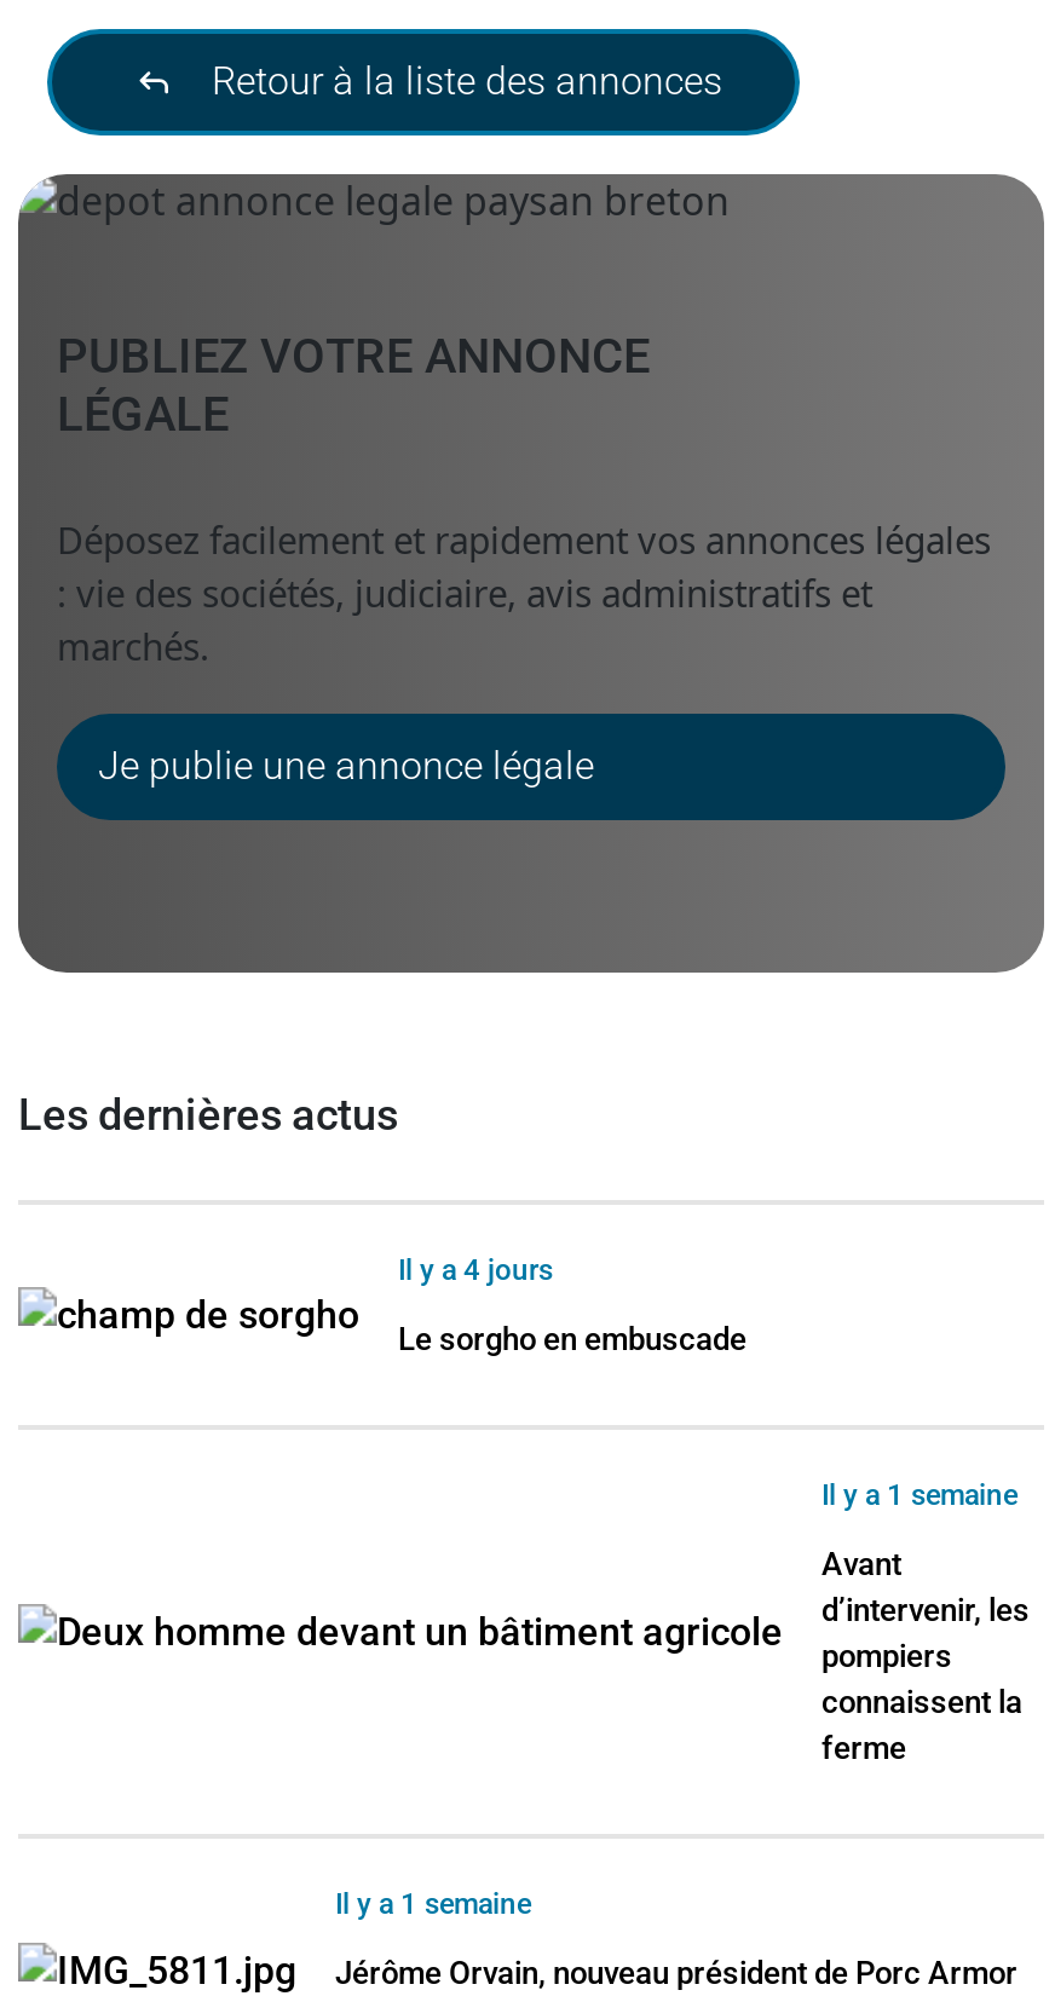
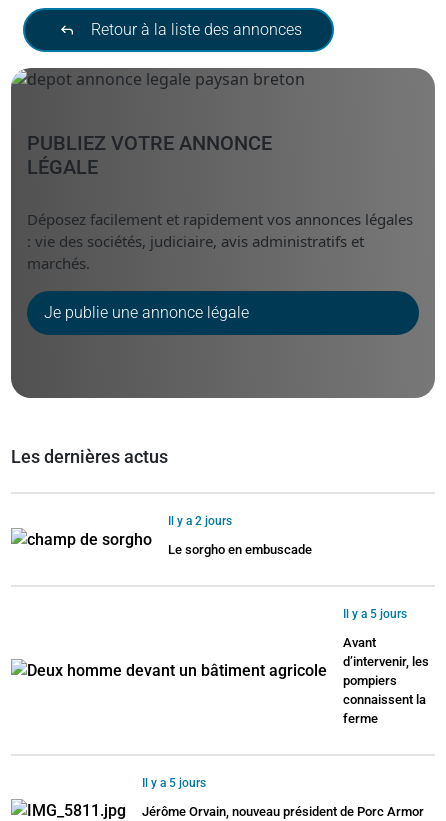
- Il y a 4 jours
+ Il y a 2 jours

- Il y a 1 semaine
+ Il y a 5 jours

- Il y a 1 semaine
+ Il y a 5 jours
